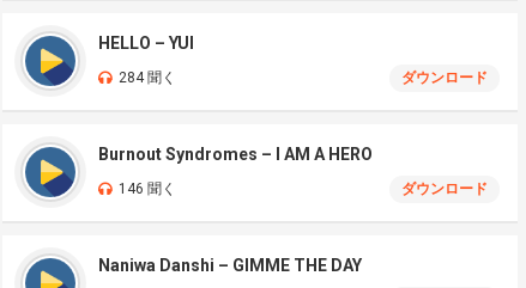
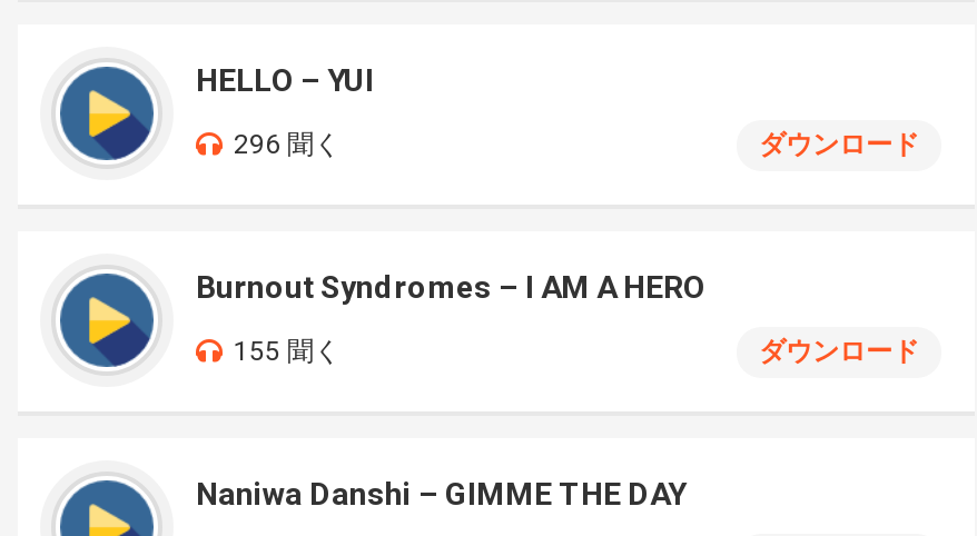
- 284 聞く
+ 296 聞く

- 146 聞く
+ 155 聞く
